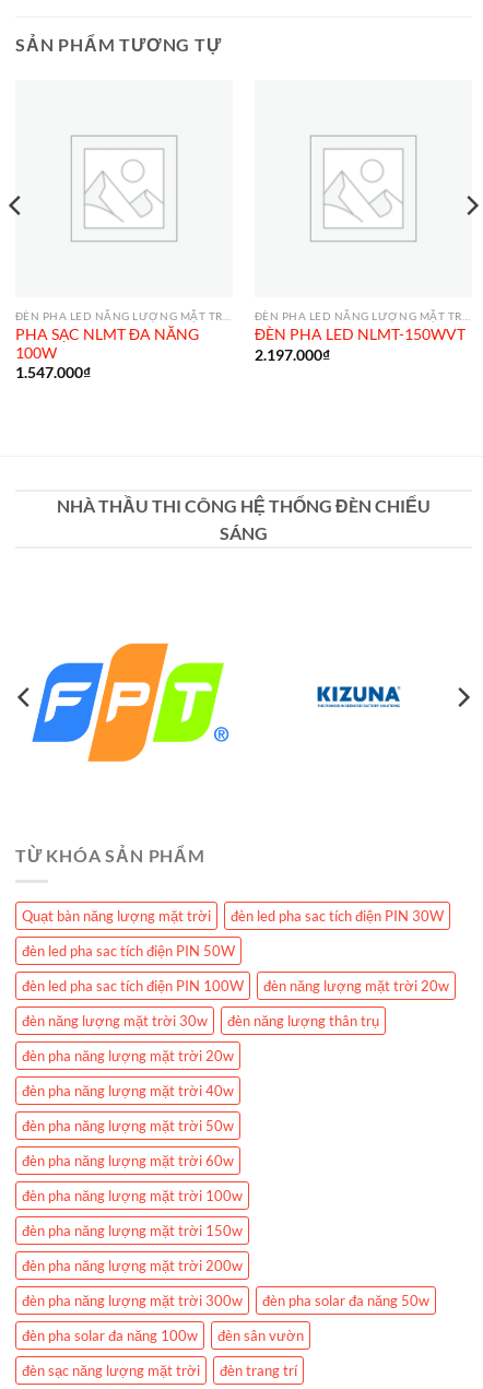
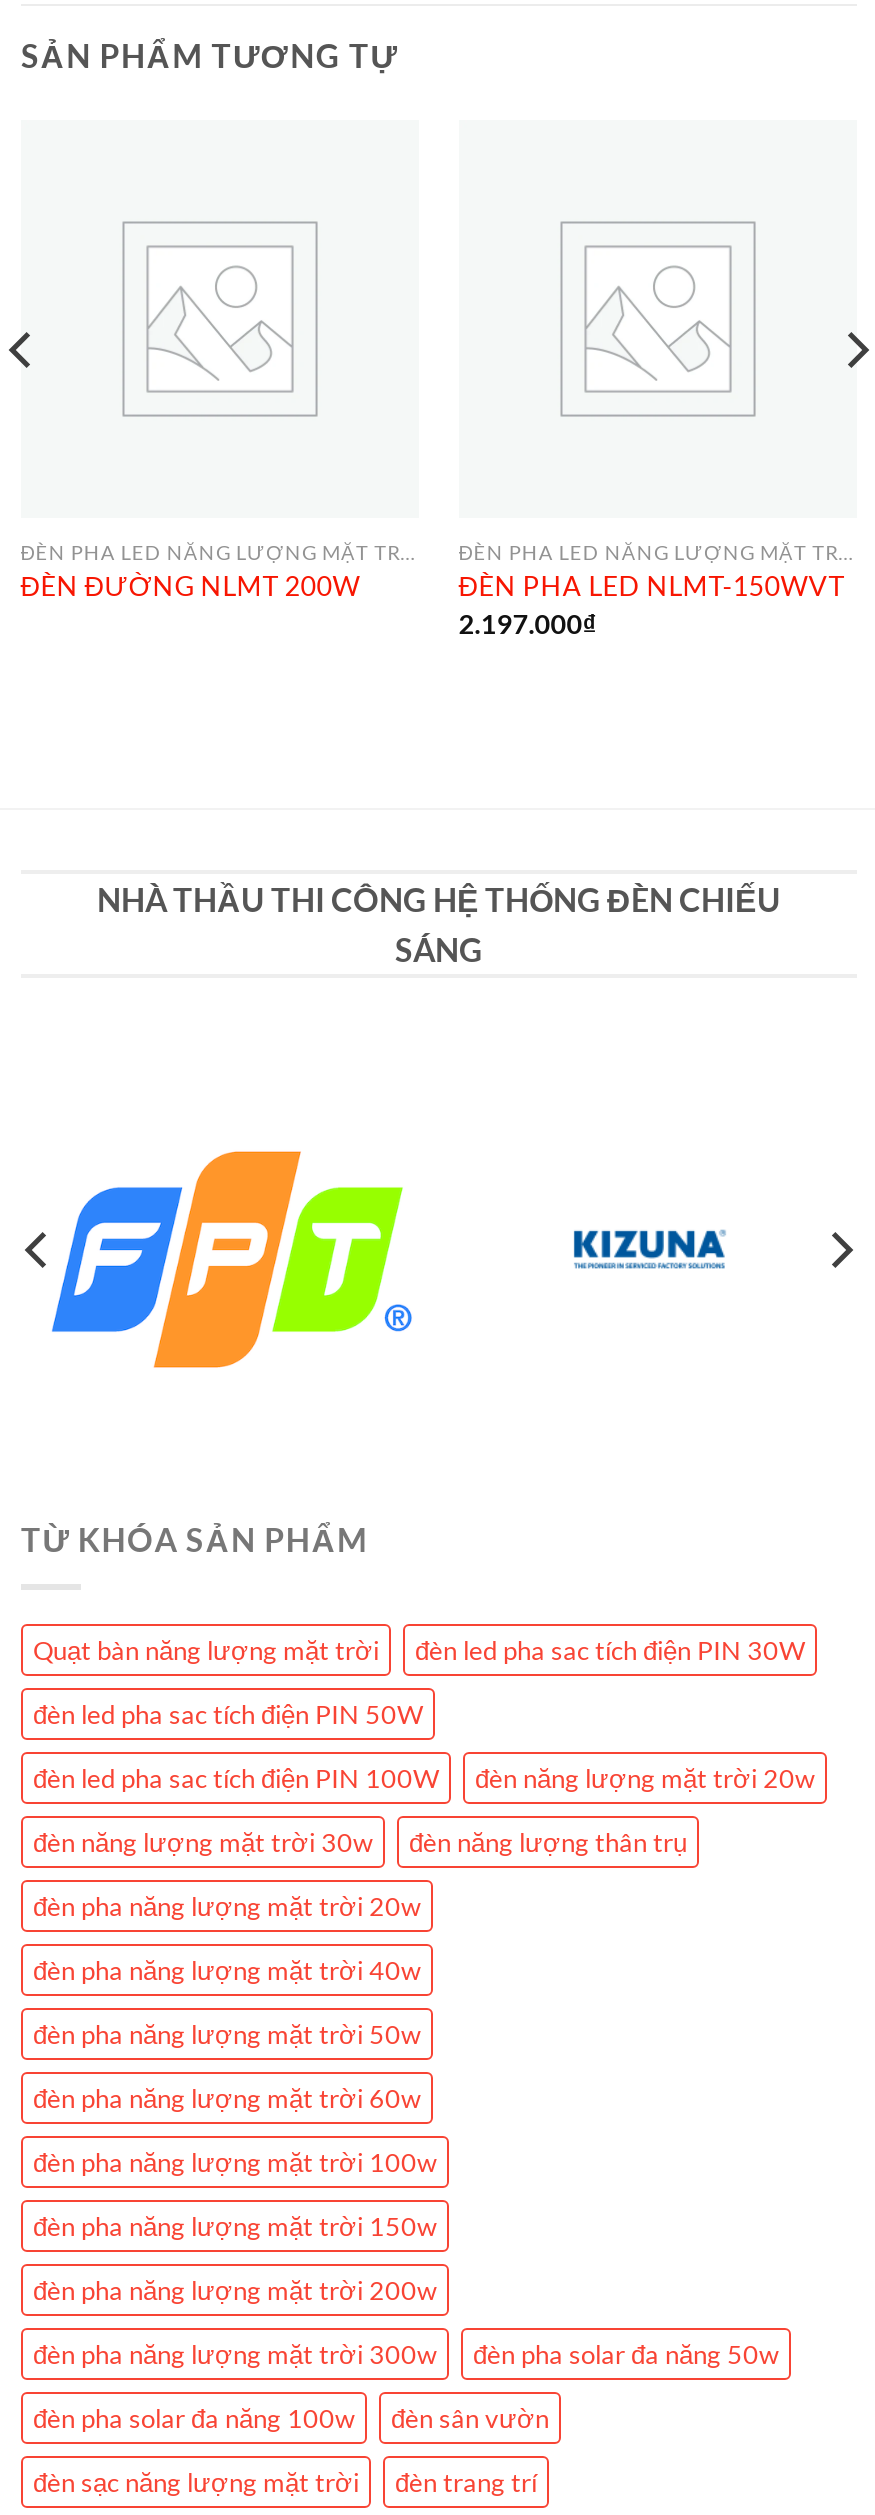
- PHA SẠC NLMT ĐA NĂNG
- 100W
- 1.547.000₫
+ ĐÈN ĐƯỜNG NLMT 200W
